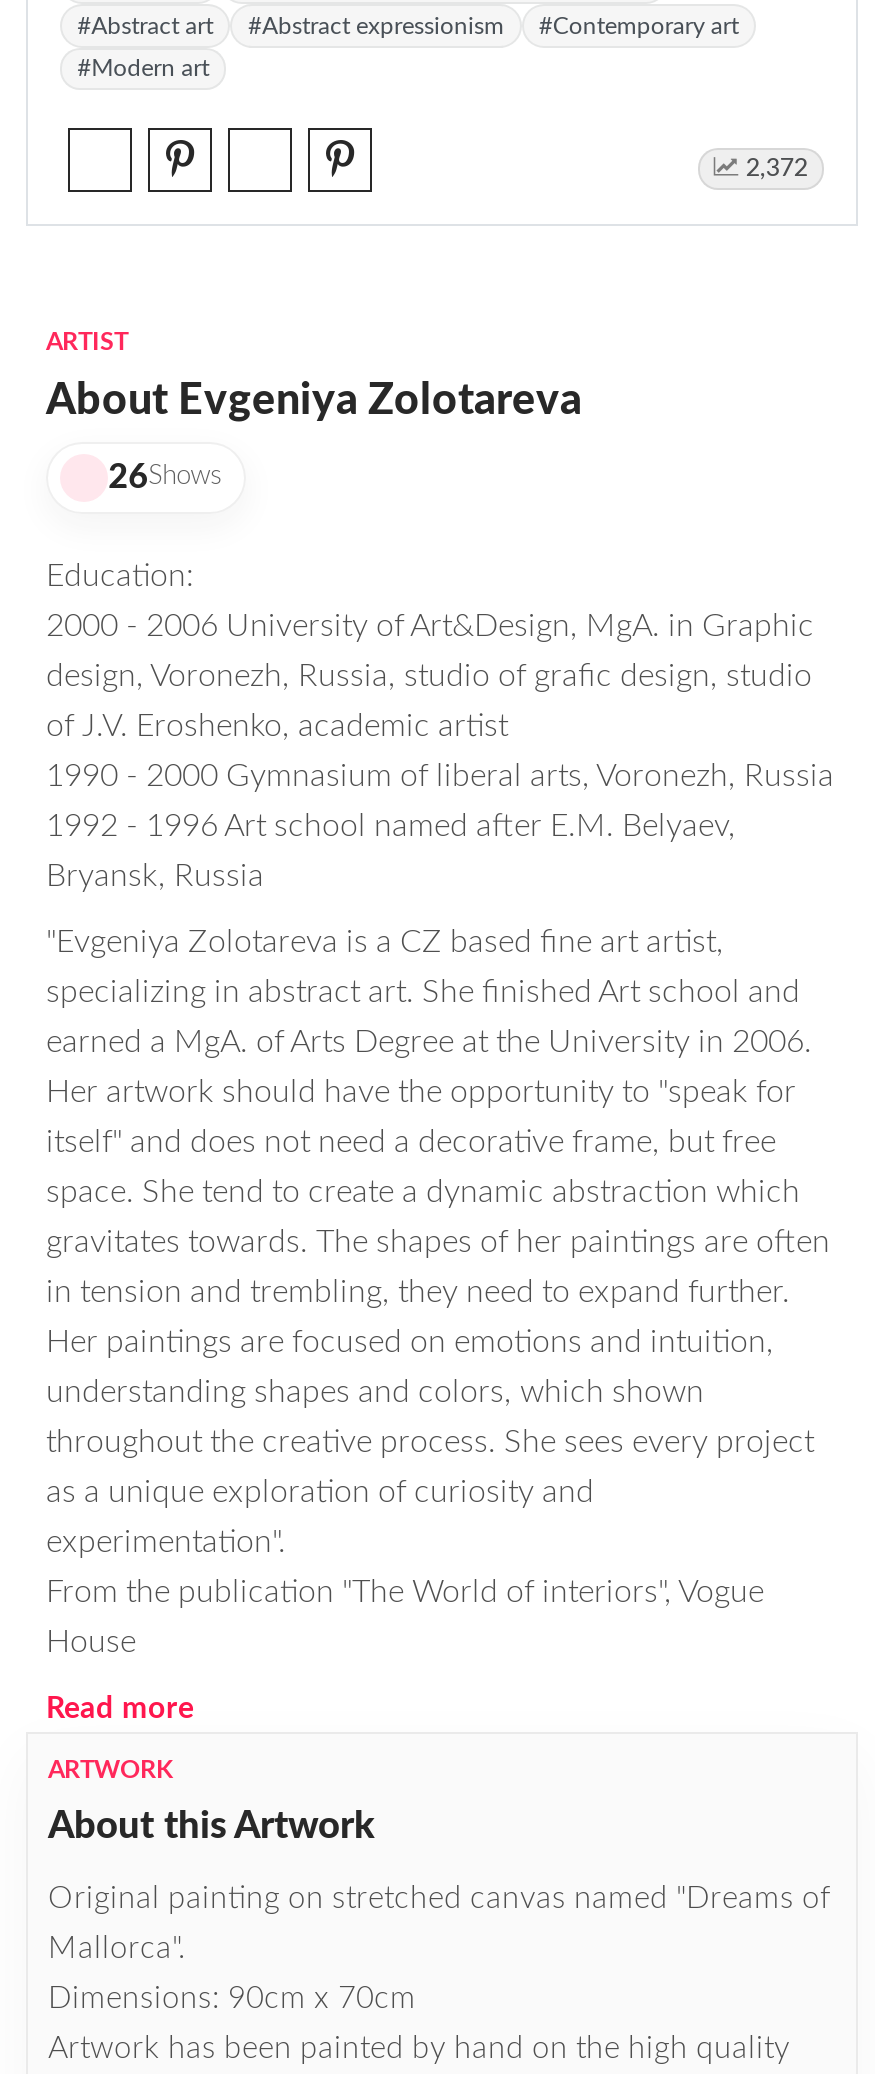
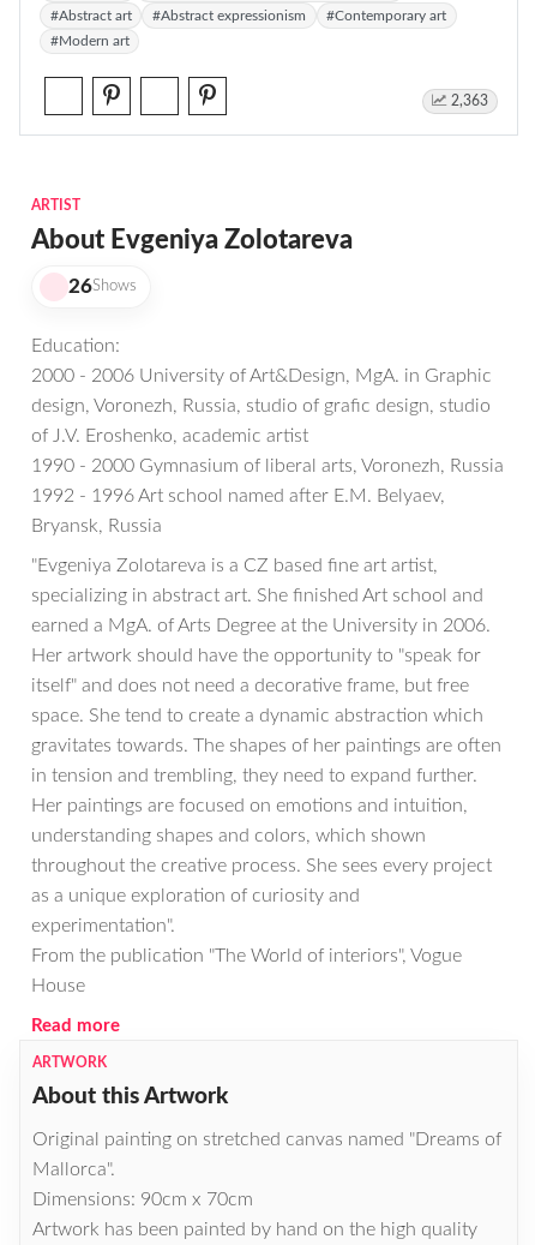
- 2,372
+ 2,363
